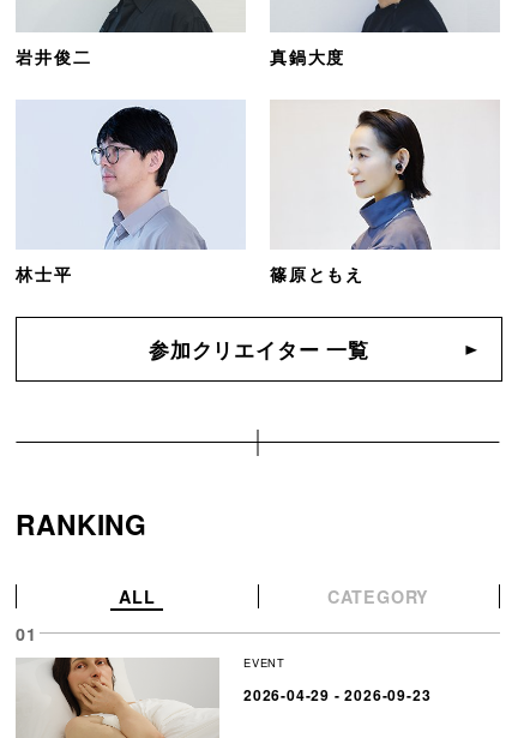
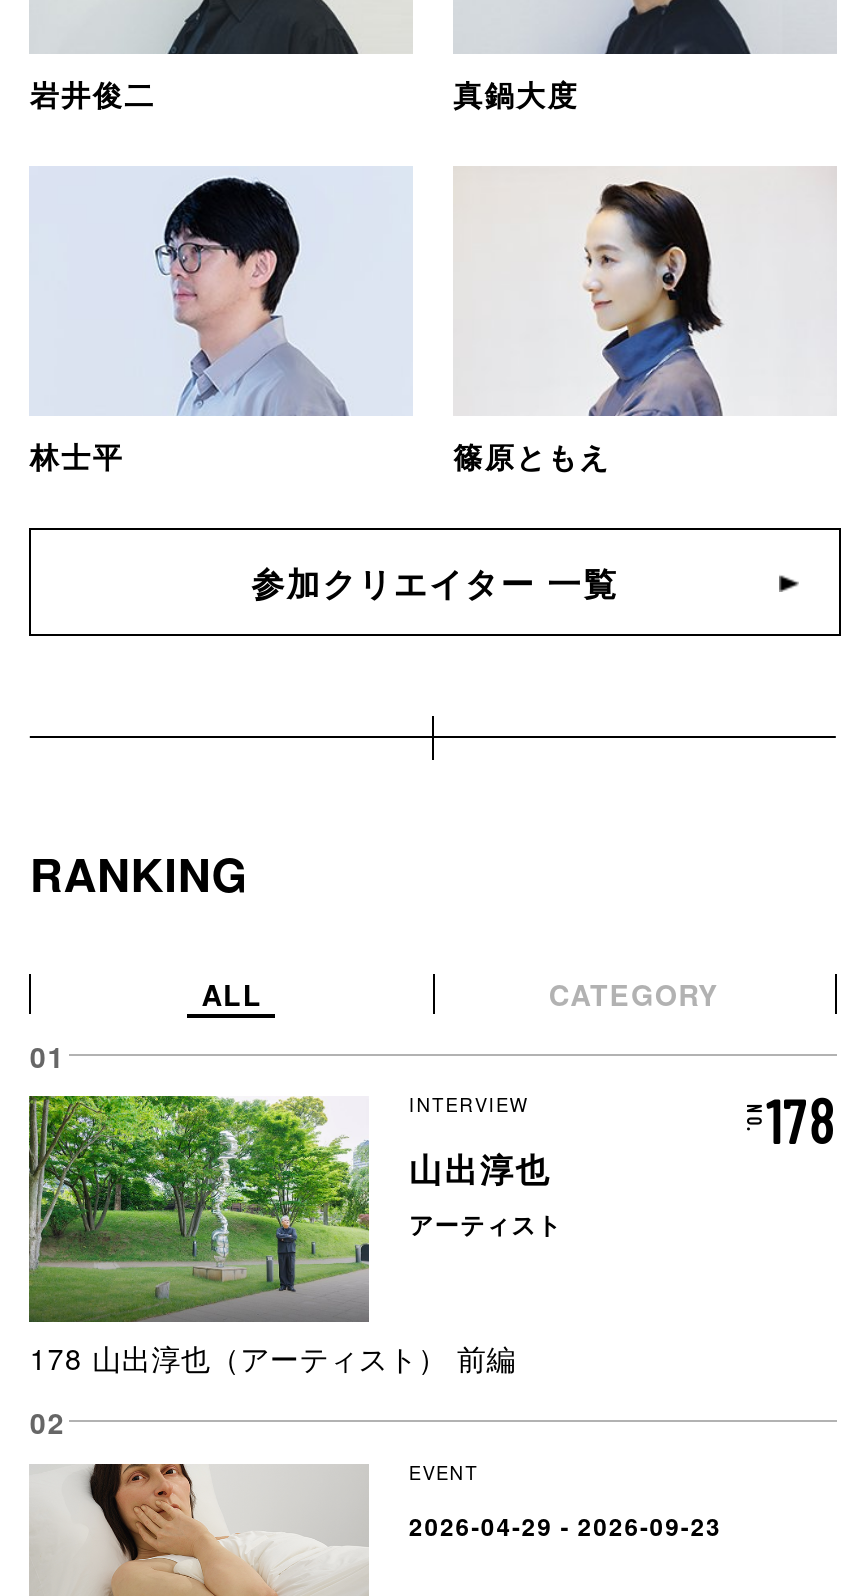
+ [image]
+ 178 山出淳也（アーティスト） 前編

+ INTERVIEW
+ 山出淳也
+ アーティスト

+ 178
